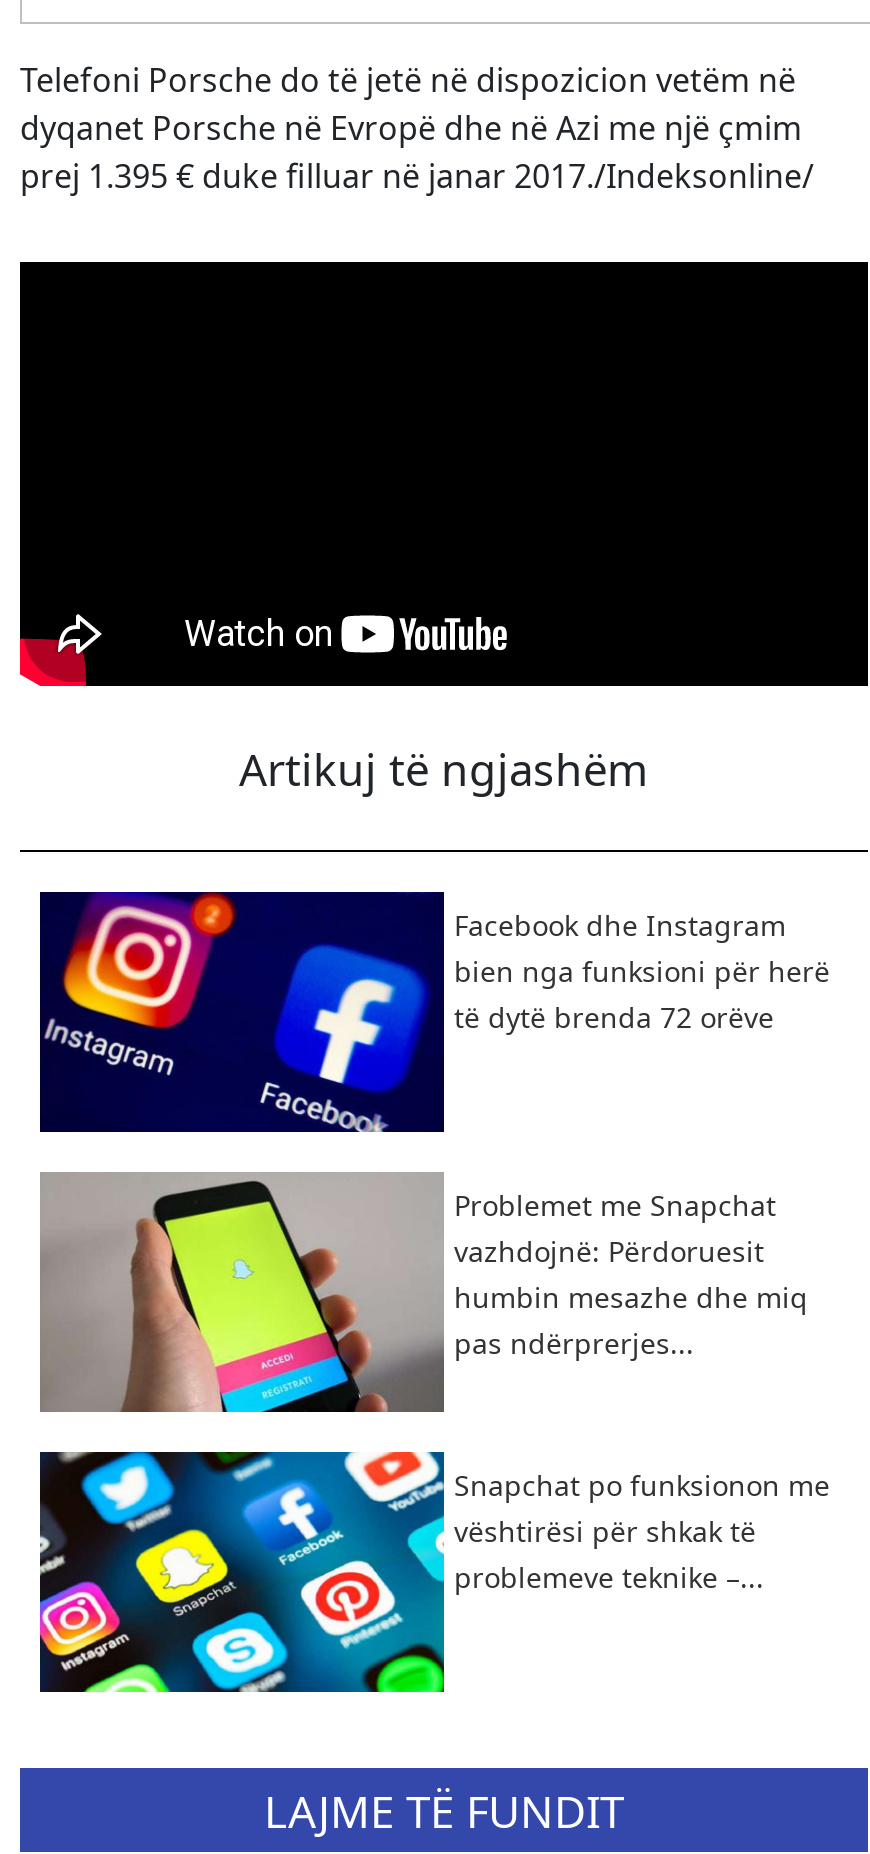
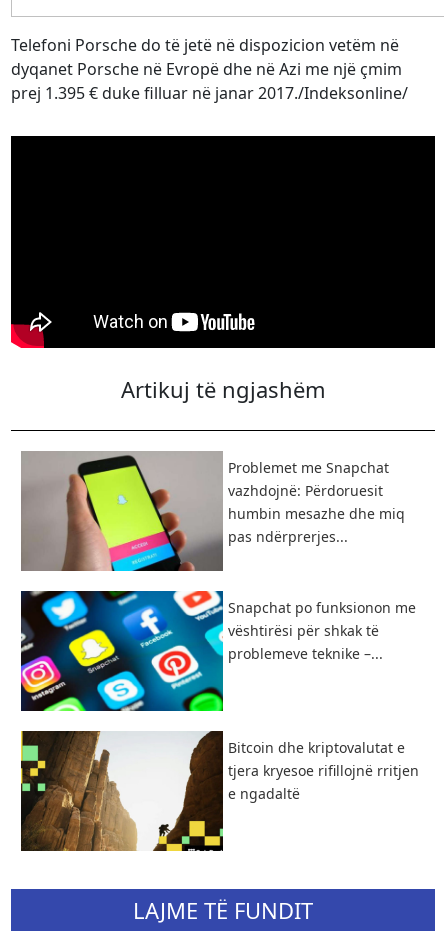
- [image]
- Facebook dhe Instagram
- bien nga funksioni për herë
- të dytë brenda 72 orëve

moved up: [image] | Problemet me Snapchat | vazhdojnë: Përdoruesit | humbin mesazhe dhe miq | pas ndërprerjes... | Snapchat po funksionon me | vështirësi për shkak të | problemeve teknike –...

+ [image]
+ Bitcoin dhe kriptovalutat e
+ tjera kryesoe rifillojnë rritjen
+ e ngadaltë
